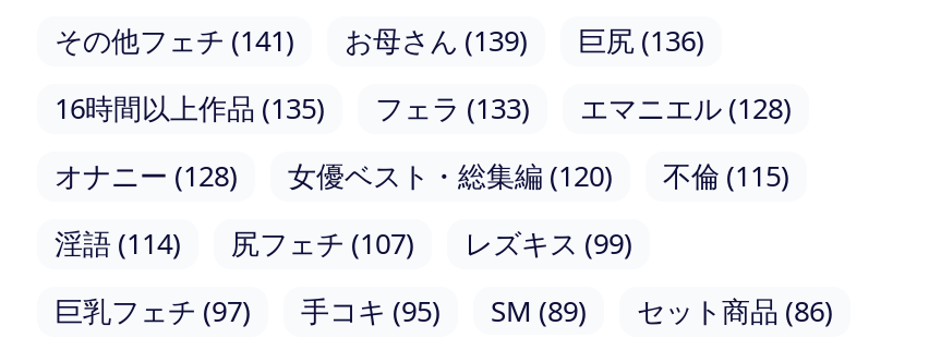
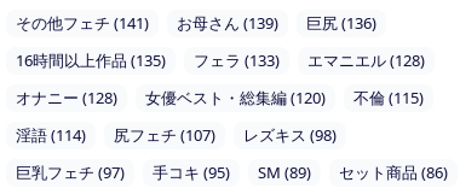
- 淫語 (114) 尻フェチ (107) レズキス (99)
+ 淫語 (114) 尻フェチ (107) レズキス (98)
